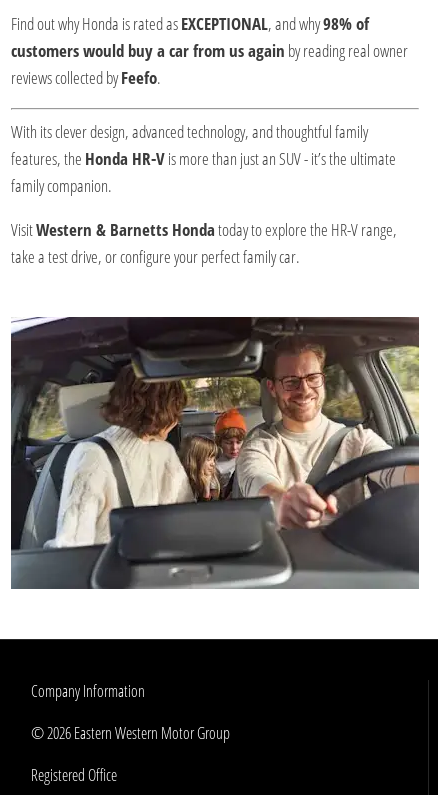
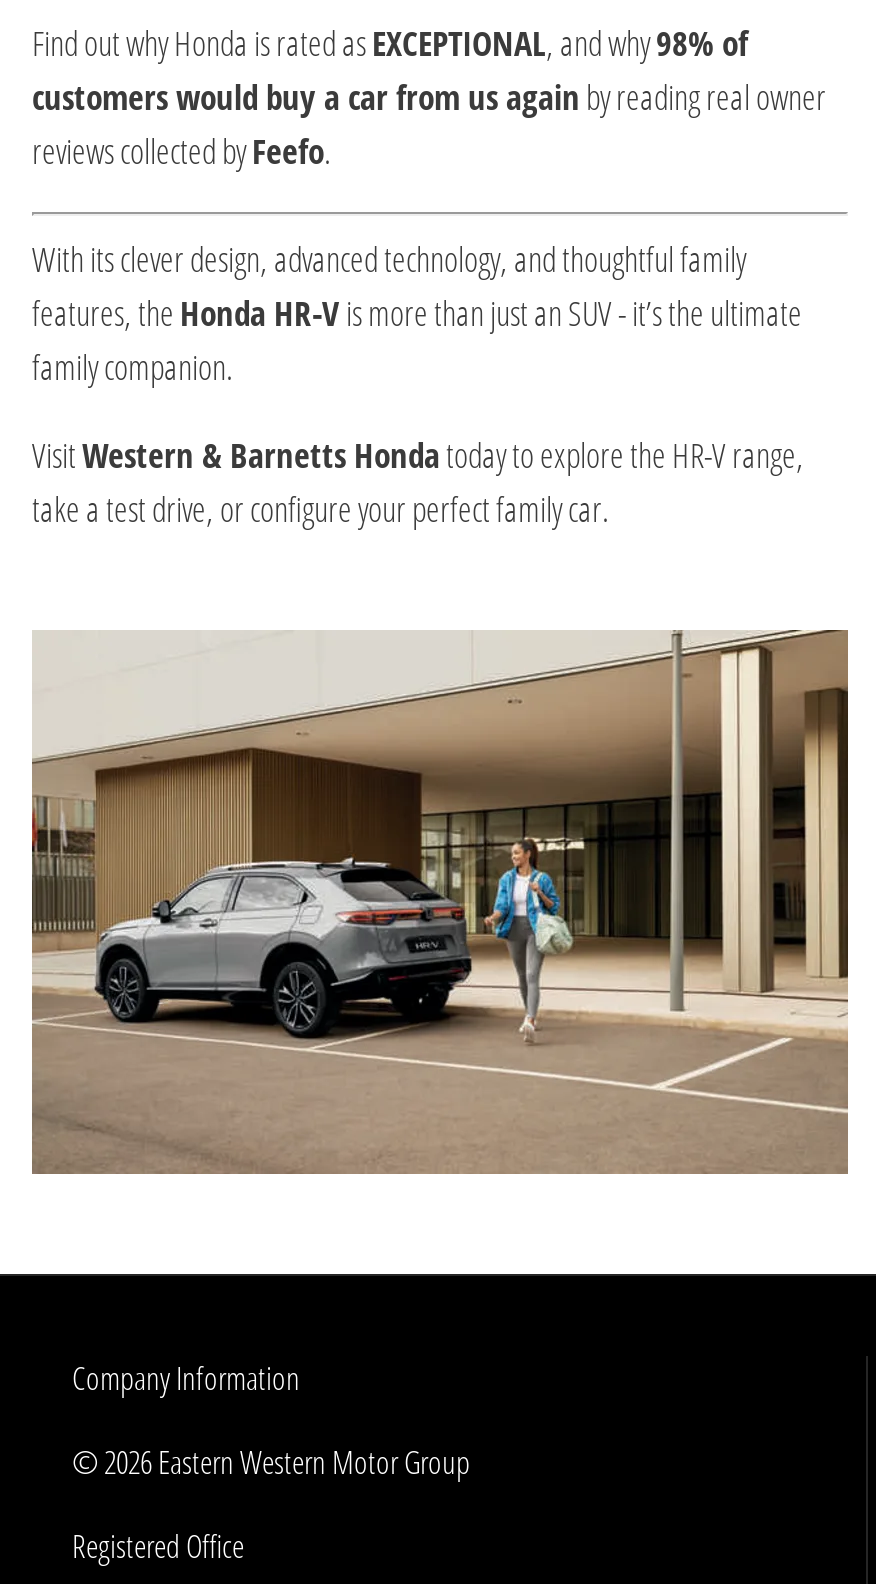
- [image]
+ [image]
